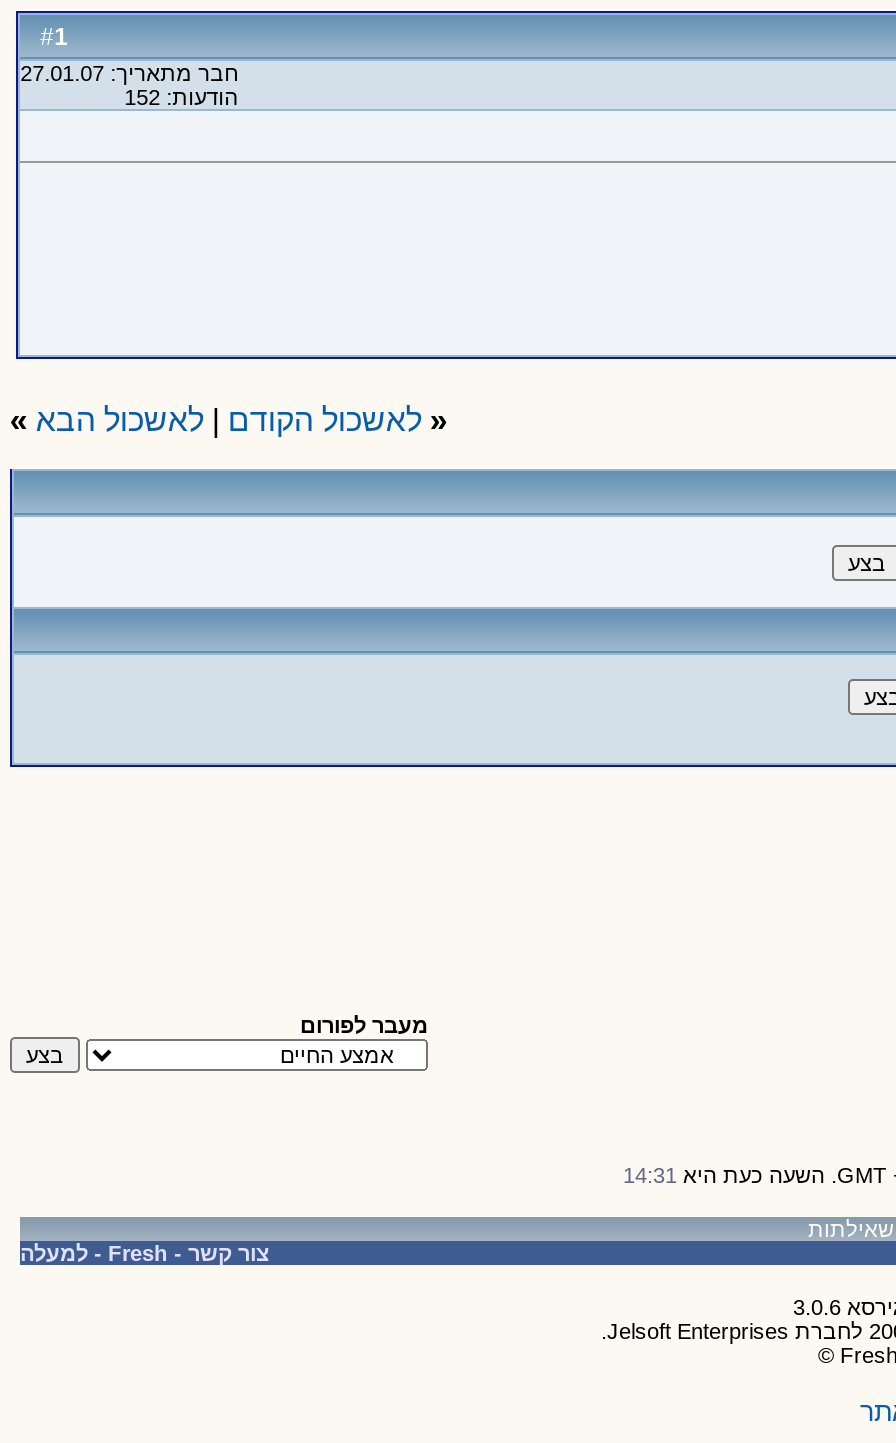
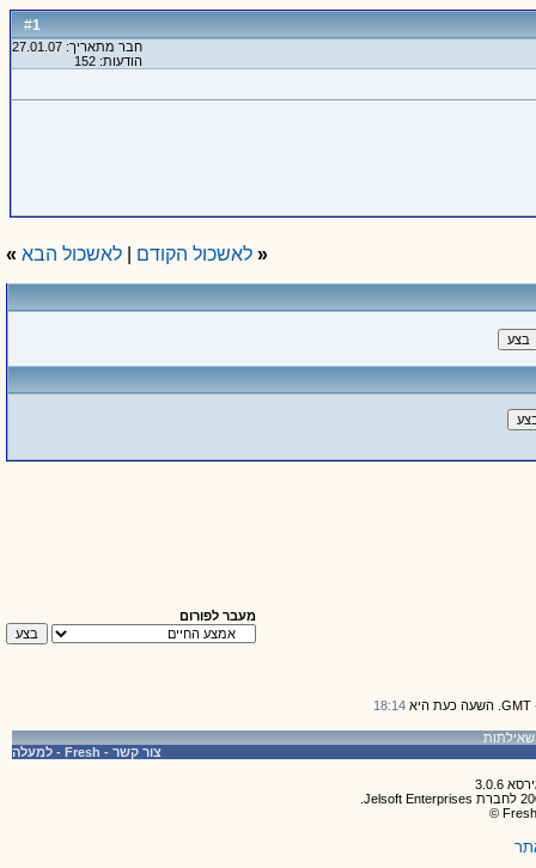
- 14:31
+ 18:14
